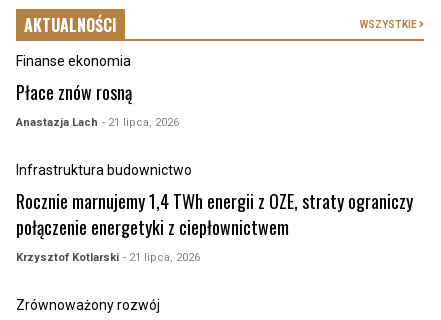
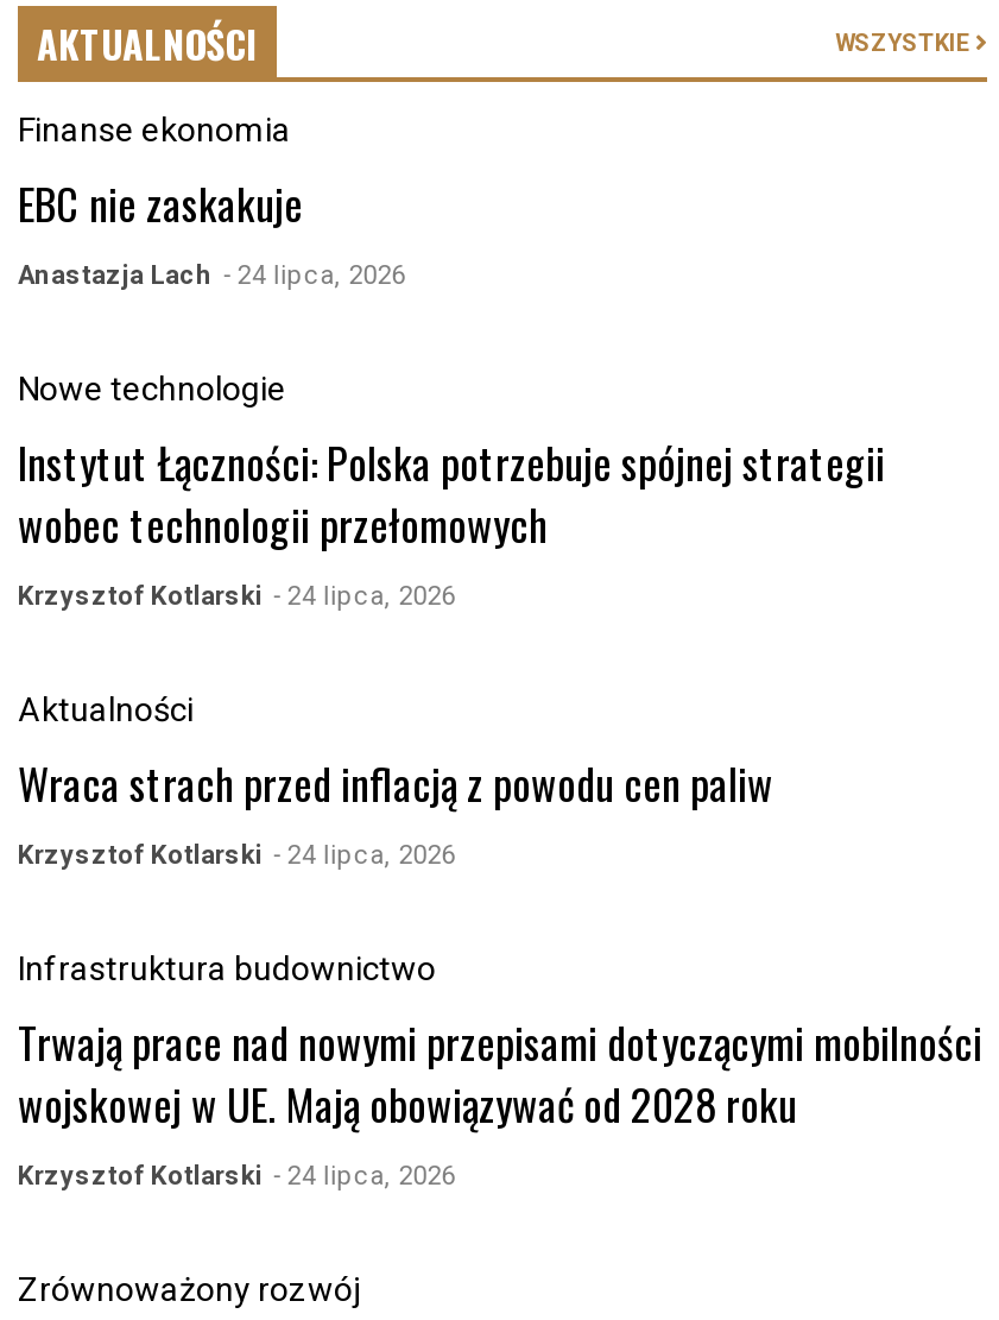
- Płace znów rosną
- Anastazja Lach - 21 lipca, 2026
+ EBC nie zaskakuje
+ Anastazja Lach - 24 lipca, 2026
+ Nowe technologie
+ Instytut Łączności: Polska potrzebuje spójnej strategii
+ wobec technologii przełomowych
+ Krzysztof Kotlarski - 24 lipca, 2026
+ Aktualności
+ Wraca strach przed inflacją z powodu cen paliw
+ Krzysztof Kotlarski - 24 lipca, 2026

- Rocznie marnujemy 1,4 TWh energii z OZE, straty ograniczy
- połączenie energetyki z ciepłownictwem
- Krzysztof Kotlarski - 21 lipca, 2026
+ Trwają prace nad nowymi przepisami dotyczącymi mobilności
+ wojskowej w UE. Mają obowiązywać od 2028 roku
+ Krzysztof Kotlarski - 24 lipca, 2026
